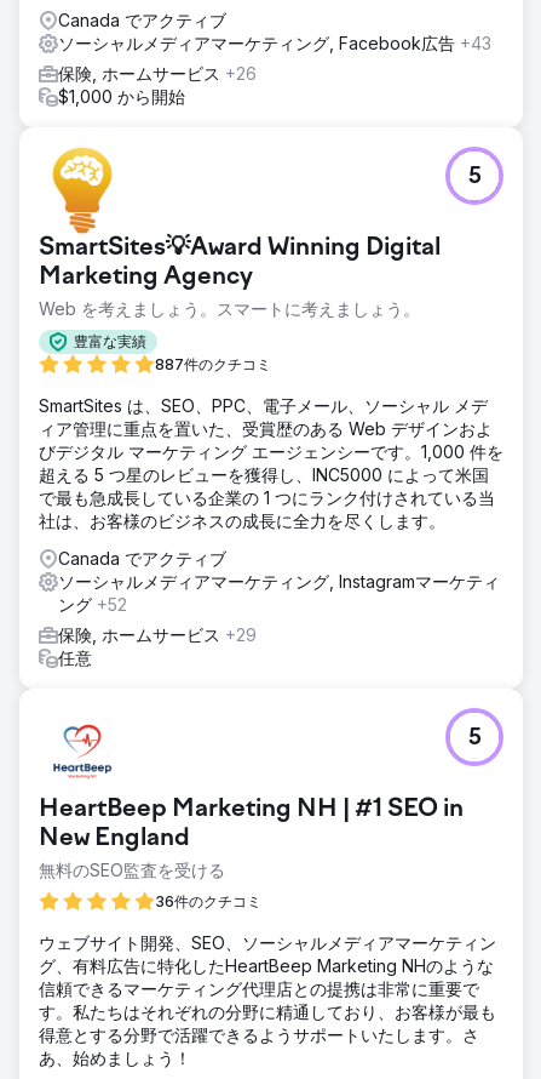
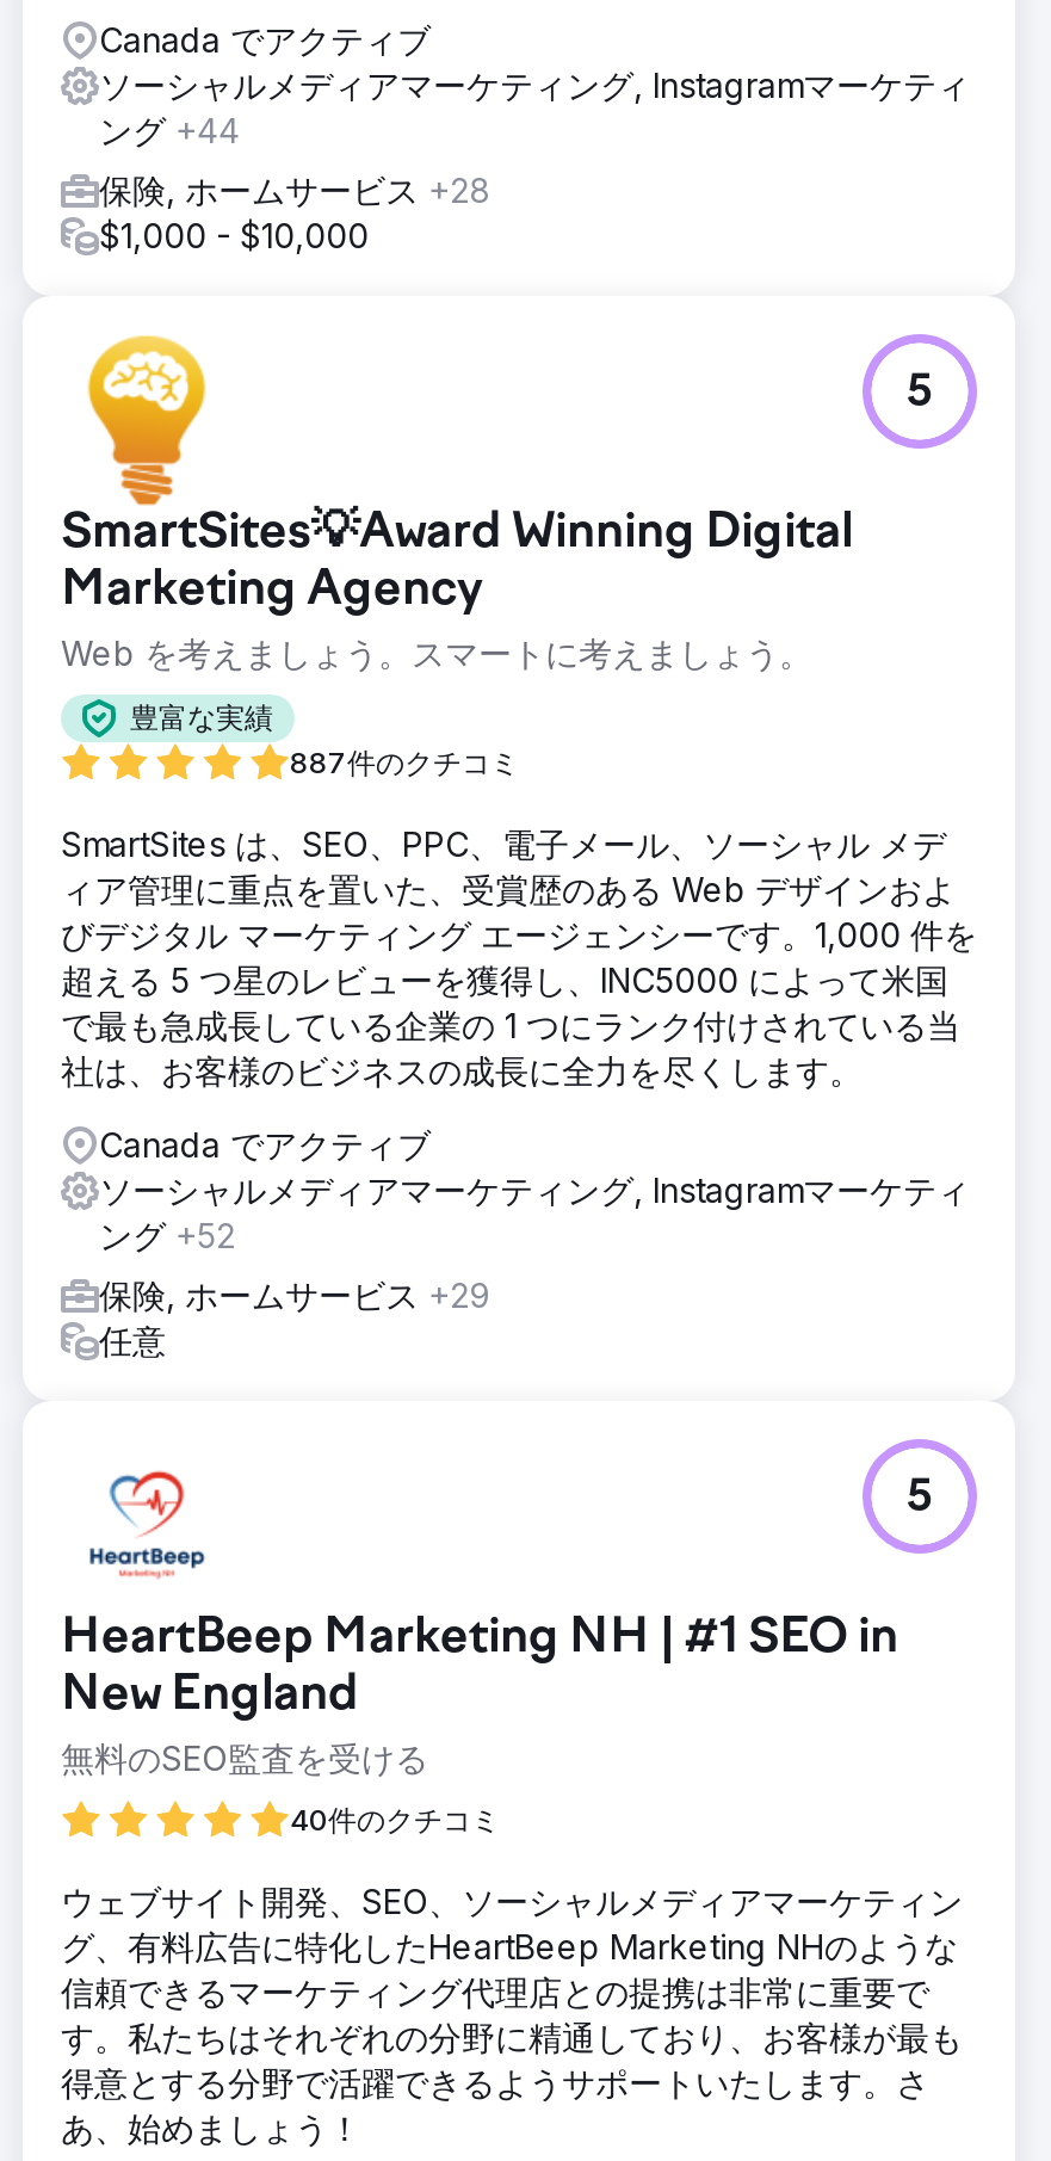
- ソーシャルメディアマーケティング, Facebook広告+43
+ ソーシャルメディアマーケティング, Instagramマーケティ
+ ング+44

- 保険, ホームサービス+26
- $1,000 から開始
+ 保険, ホームサービス+28
+ $1,000 - $10,000

- 36件のクチコミ
+ 40件のクチコミ
